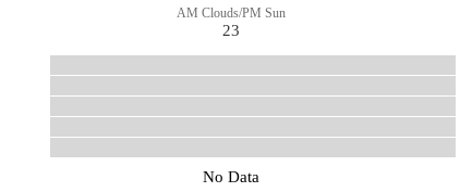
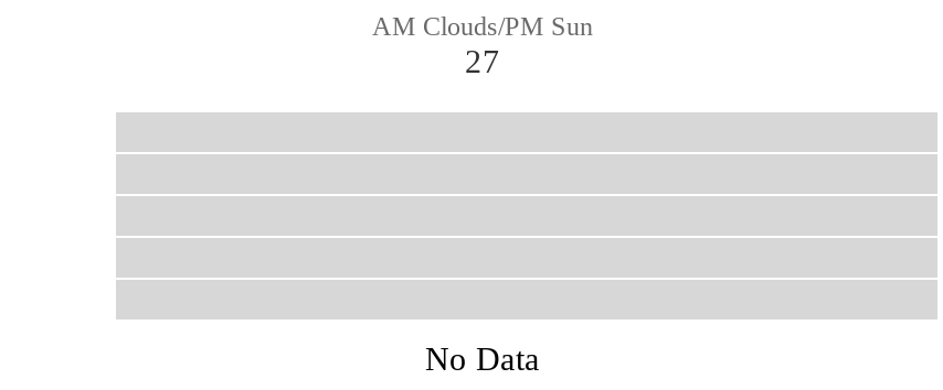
- 23
+ 27
